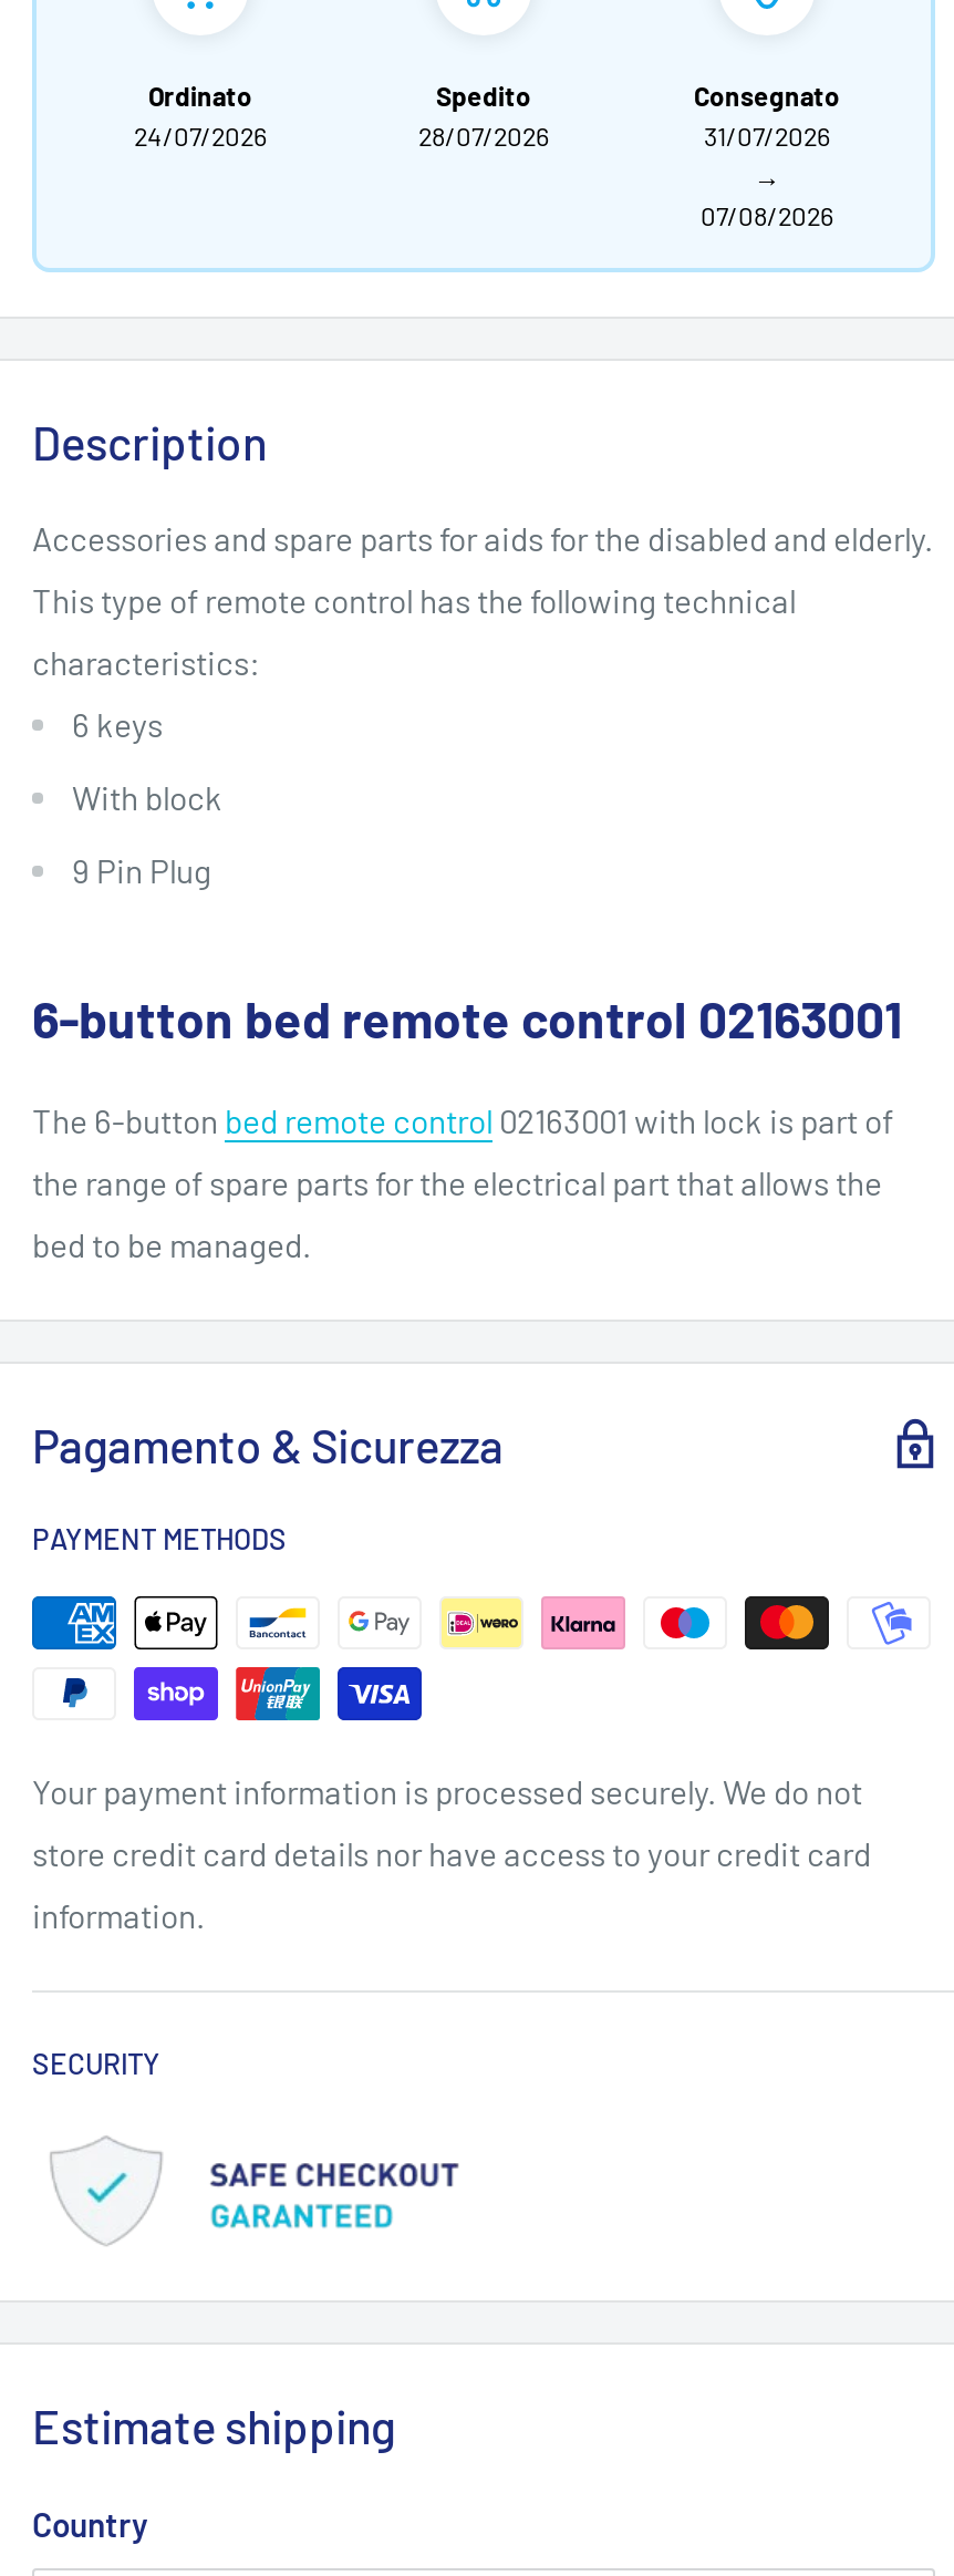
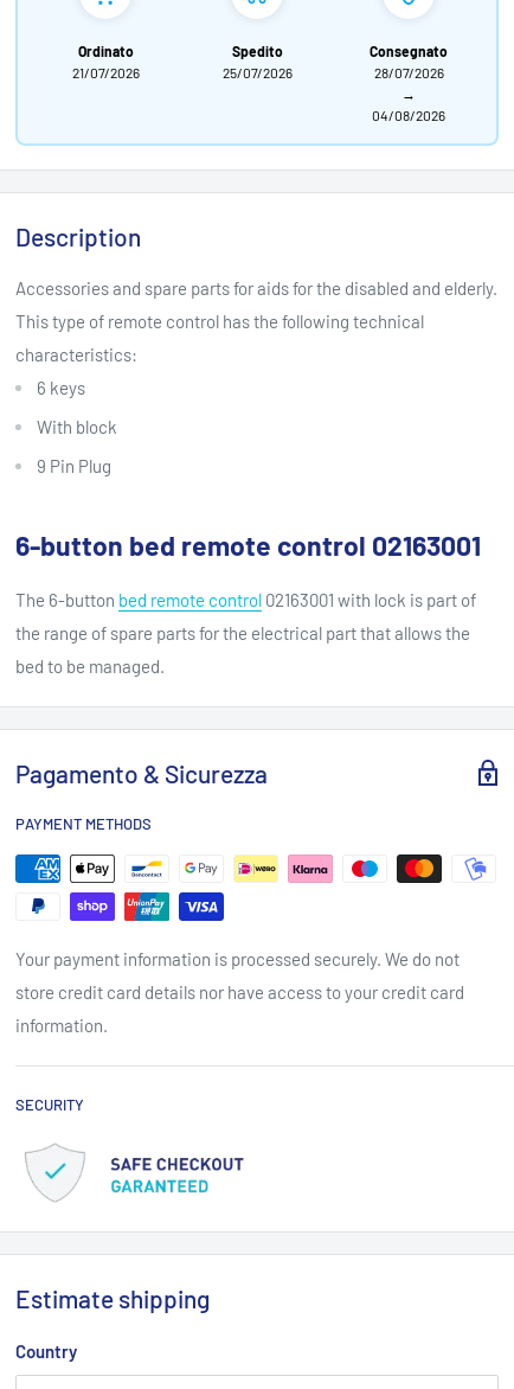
- 24/07/2026
+ 21/07/2026

- 28/07/2026
+ 25/07/2026

- 31/07/2026
+ 28/07/2026

- 07/08/2026
+ 04/08/2026
